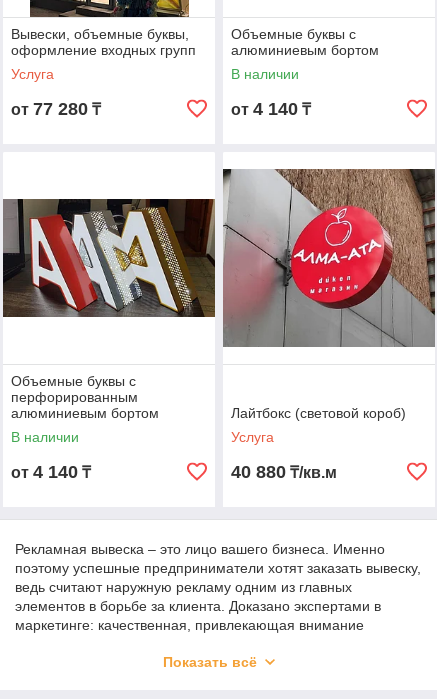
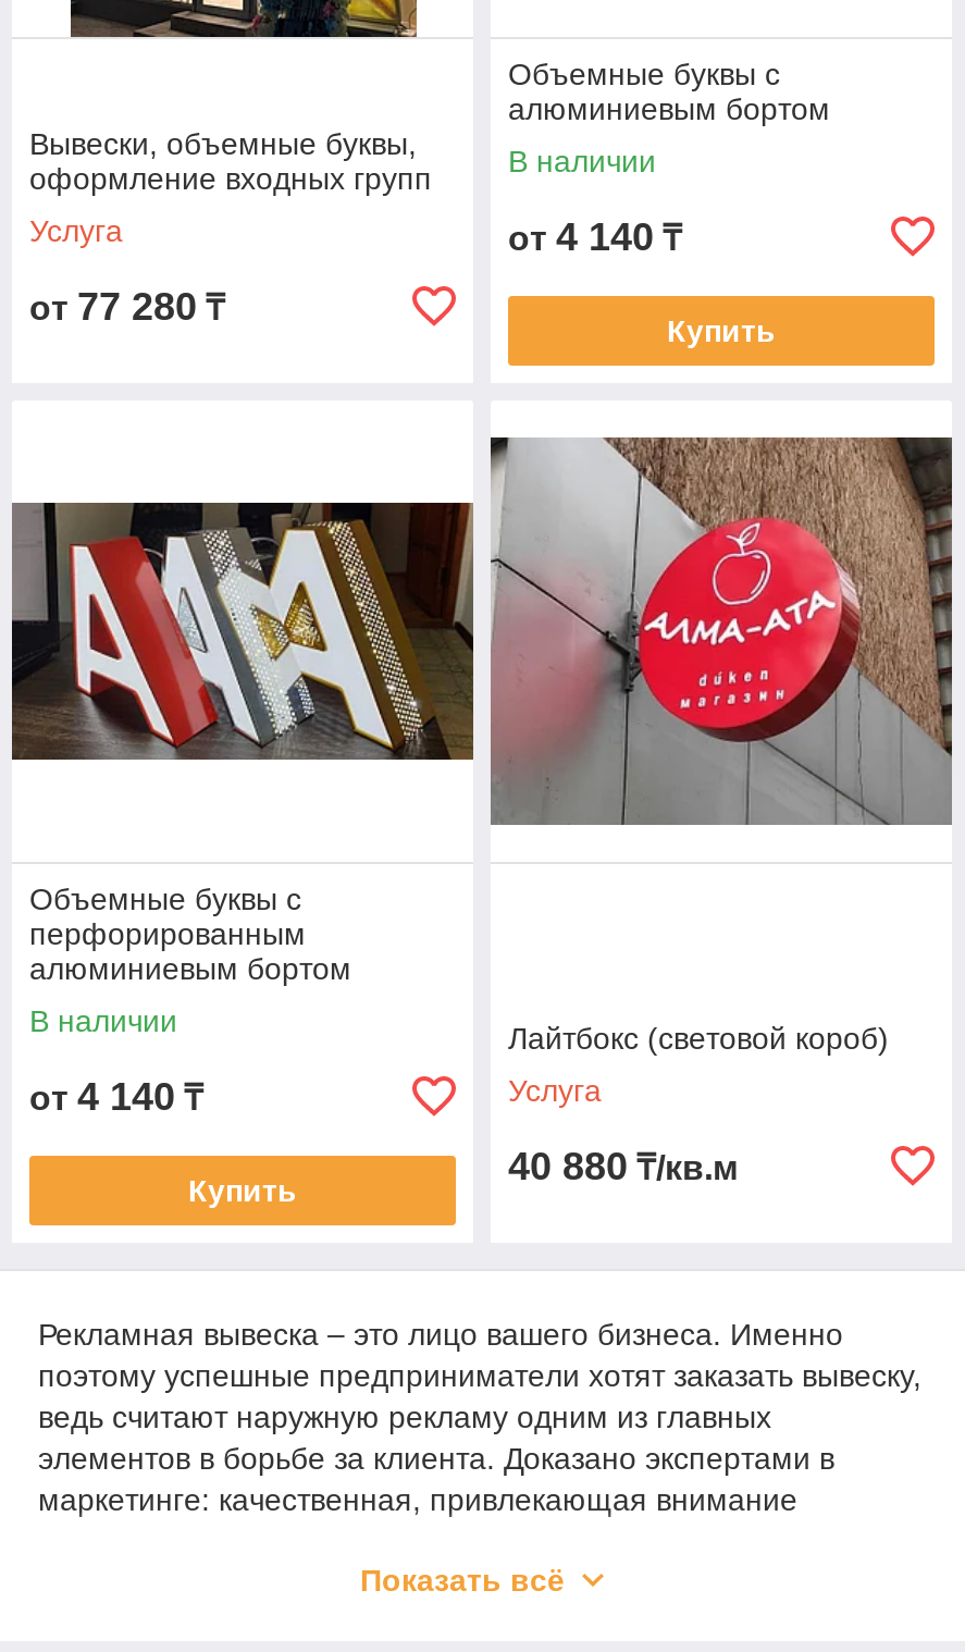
+ Купить

+ Купить
